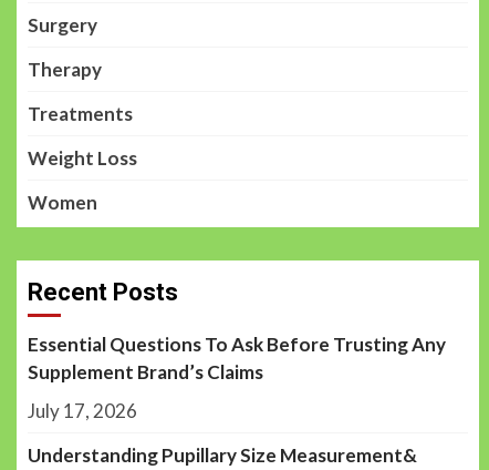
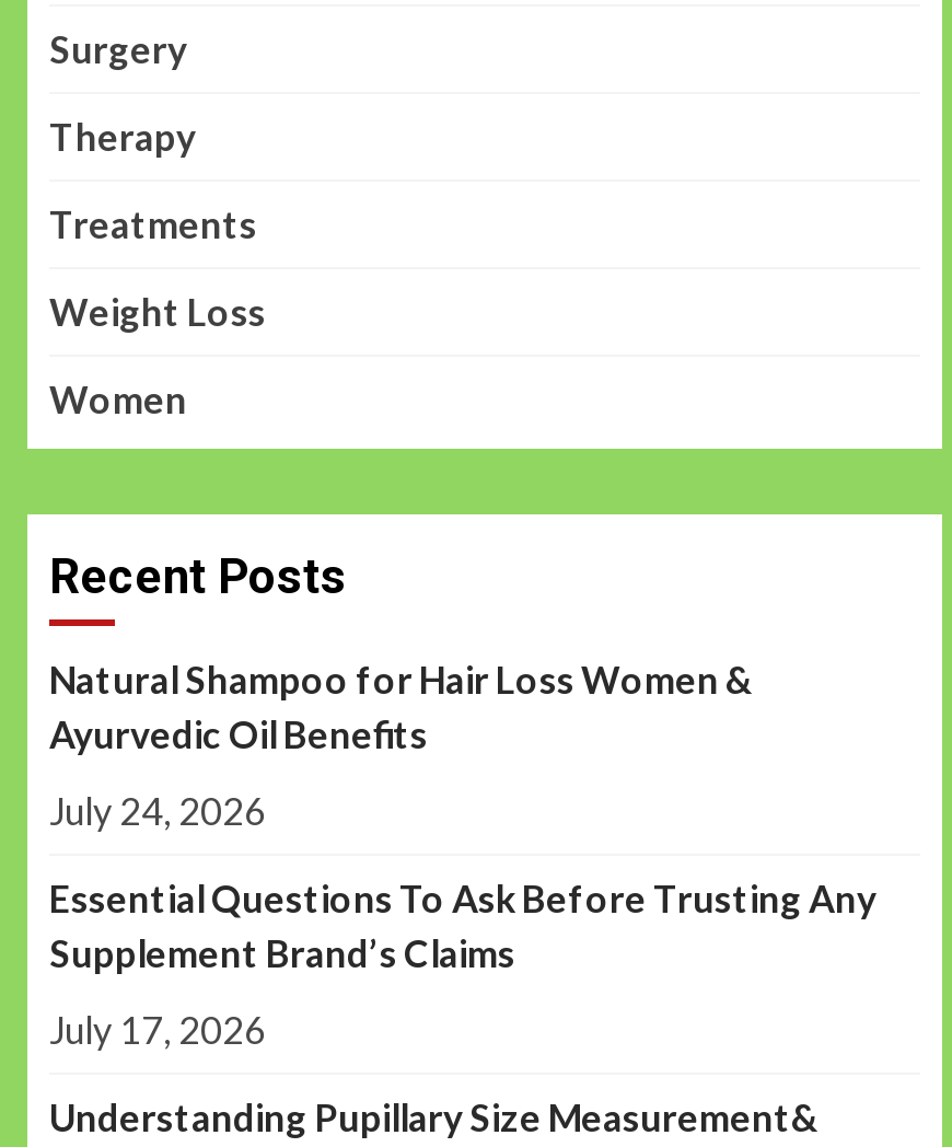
+ Natural Shampoo for Hair Loss Women &
+ Ayurvedic Oil Benefits
+ July 24, 2026
